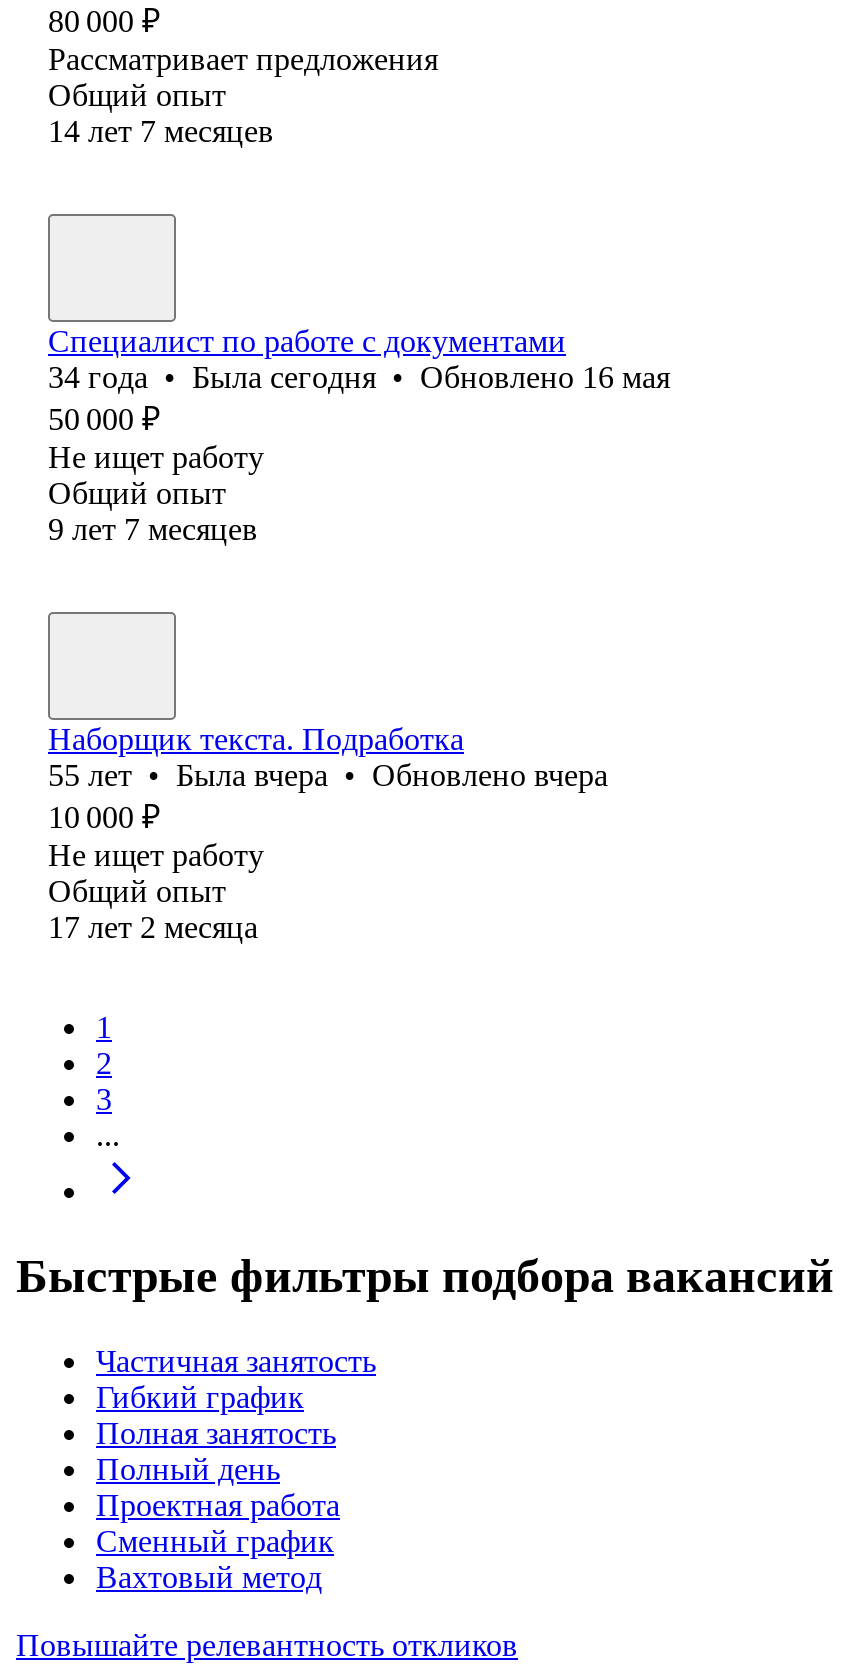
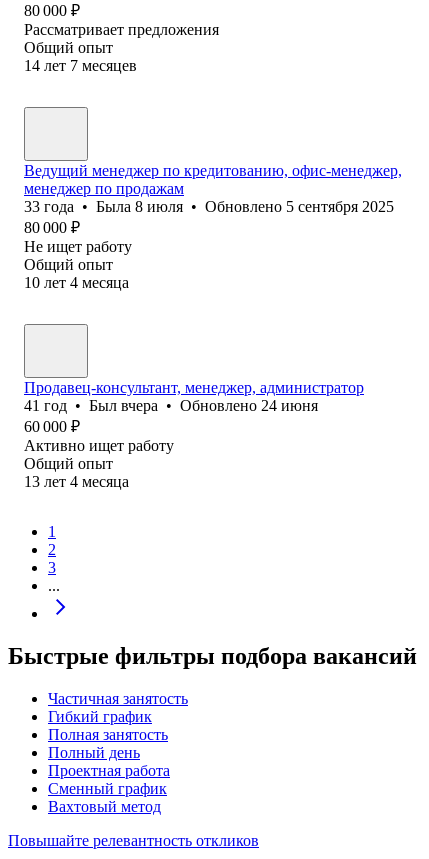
- Специалист по работе с документами
- 34 года • Была сегодня • Обновлено 16 мая
- 50 000 ₽
+ Ведущий менеджер по кредитованию, офис-менеджер,
+ менеджер по продажам
+ 33 года • Была 8 июля • Обновлено 5 сентября 2025
+ 80 000 ₽

- 9 лет 7 месяцев
+ 10 лет 4 месяца

- Наборщик текста. Подработка
- 55 лет • Была вчера • Обновлено вчера
- 10 000 ₽
- Не ищет работу
+ Продавец-консультант, менеджер, администратор
+ 41 год • Был вчера • Обновлено 24 июня
+ 60 000 ₽
+ Активно ищет работу

- 17 лет 2 месяца
+ 13 лет 4 месяца
